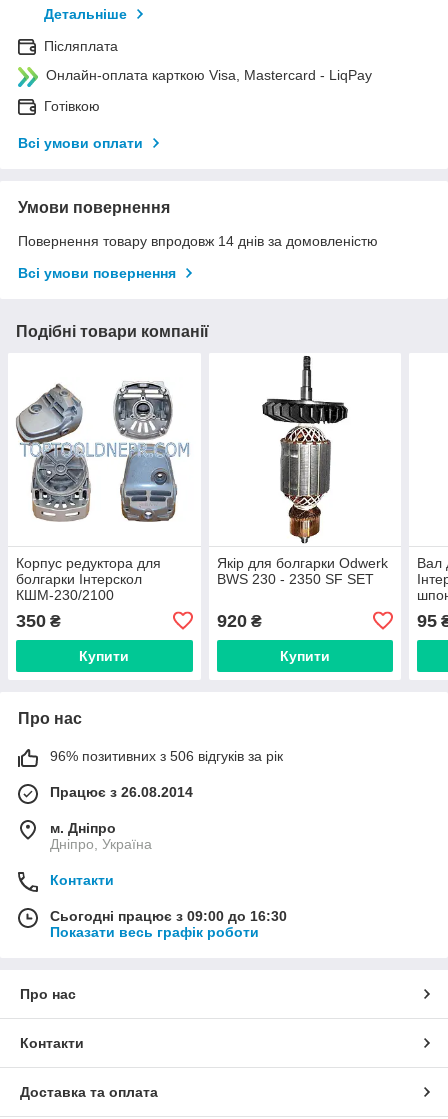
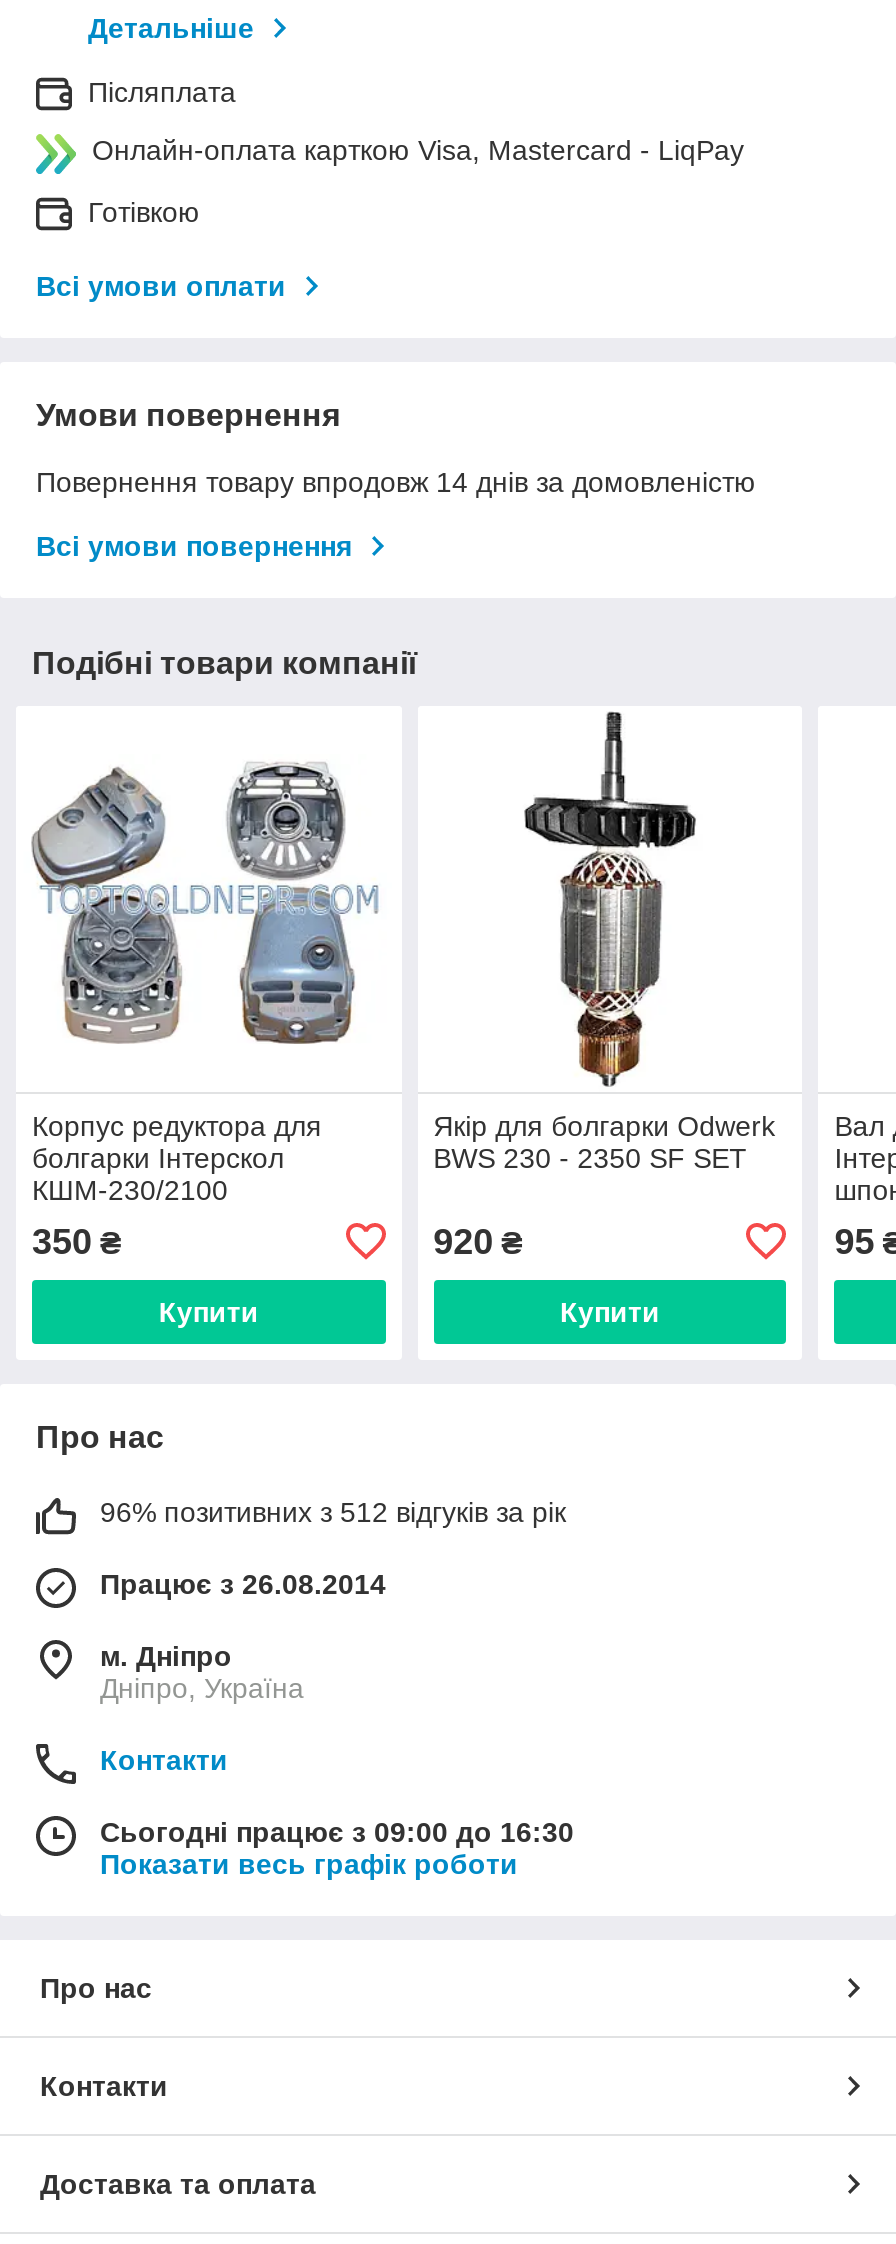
- 96% позитивних з 506 відгуків за рік
+ 96% позитивних з 512 відгуків за рік
